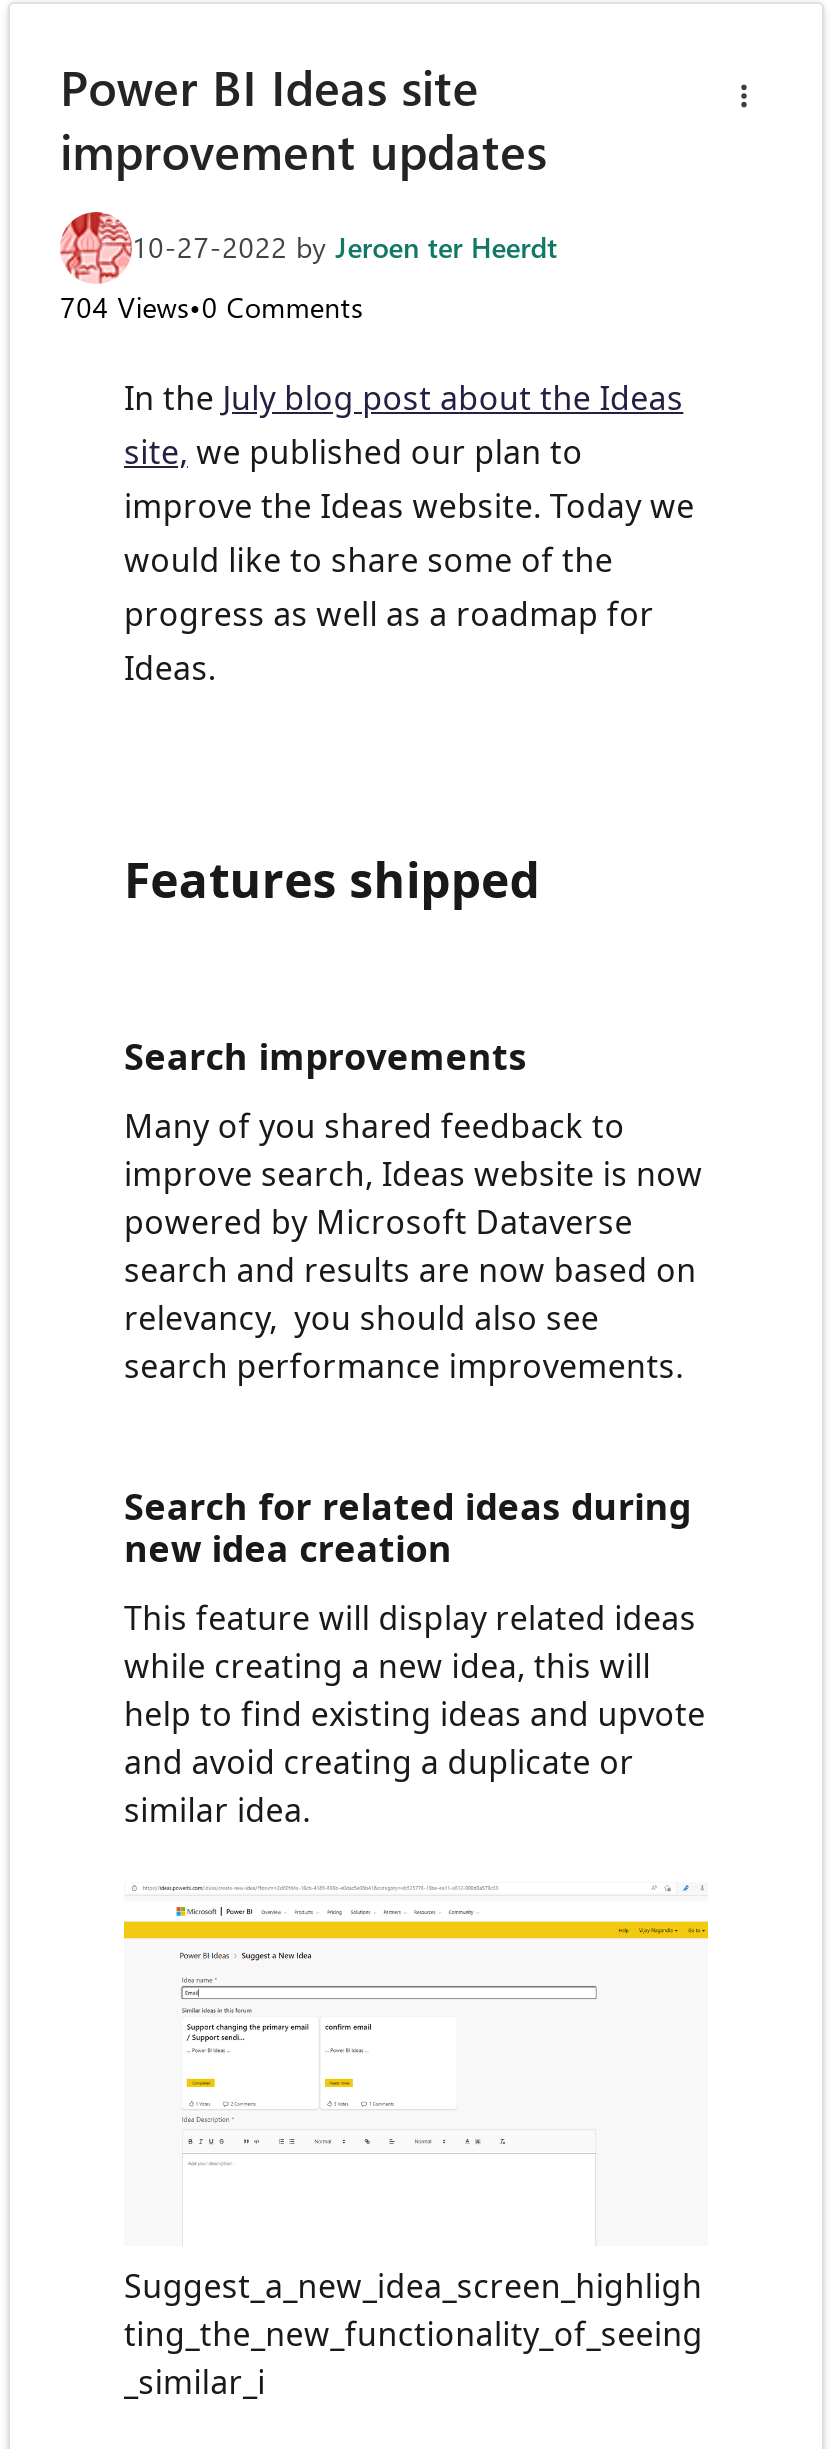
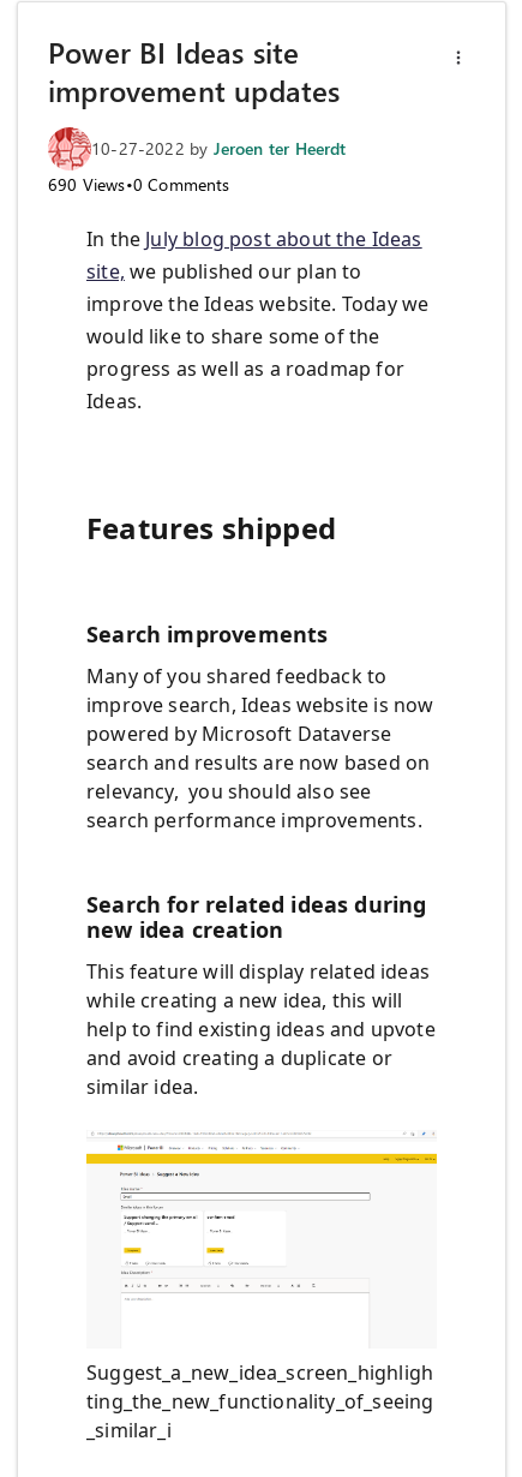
- 704 Views•0 Comments
+ 690 Views•0 Comments
